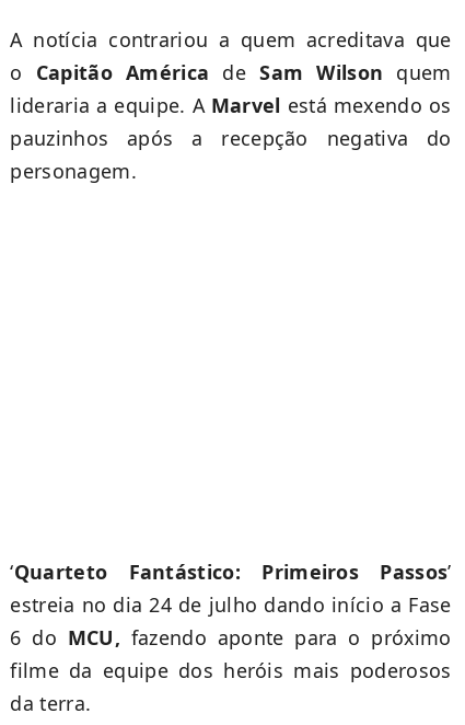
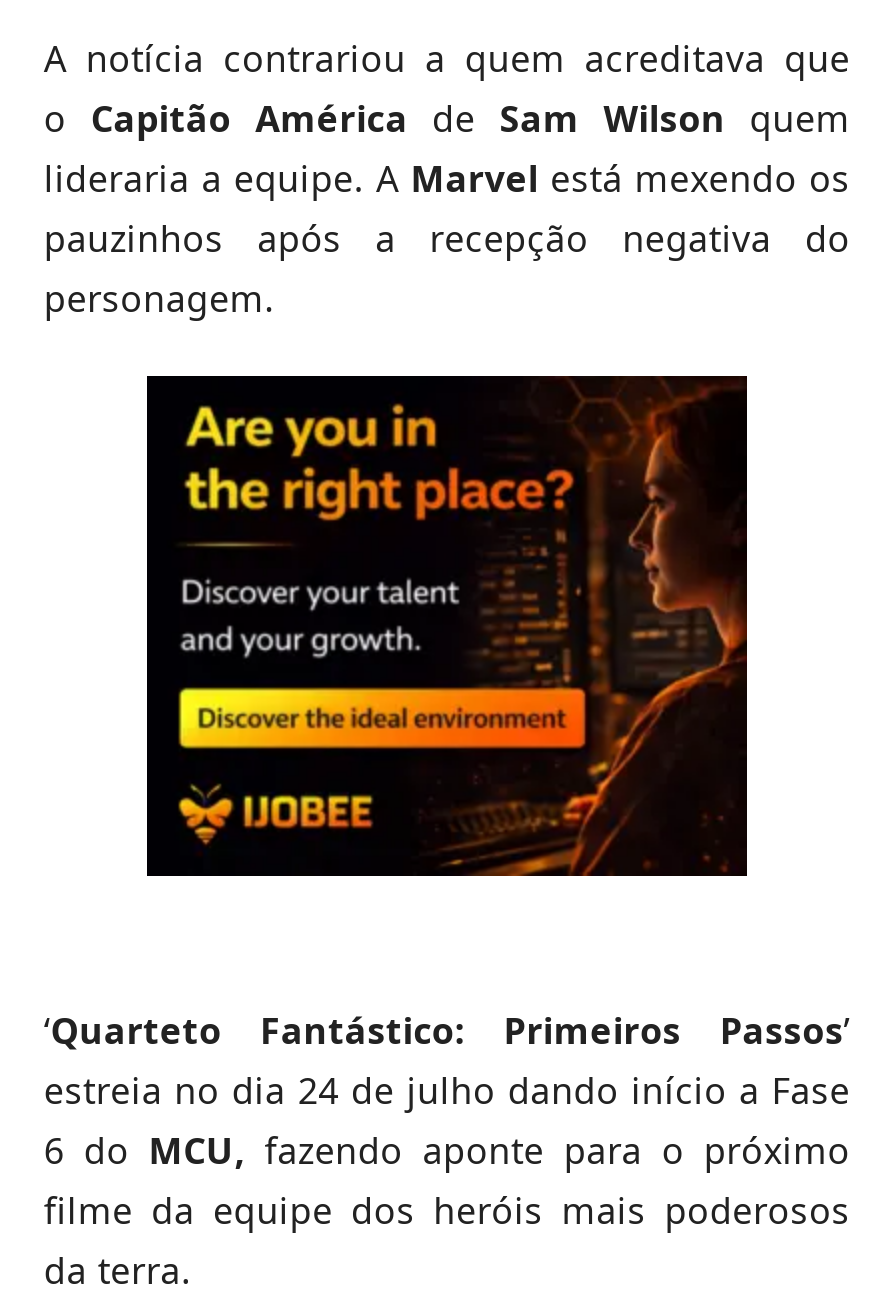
+ [image]
